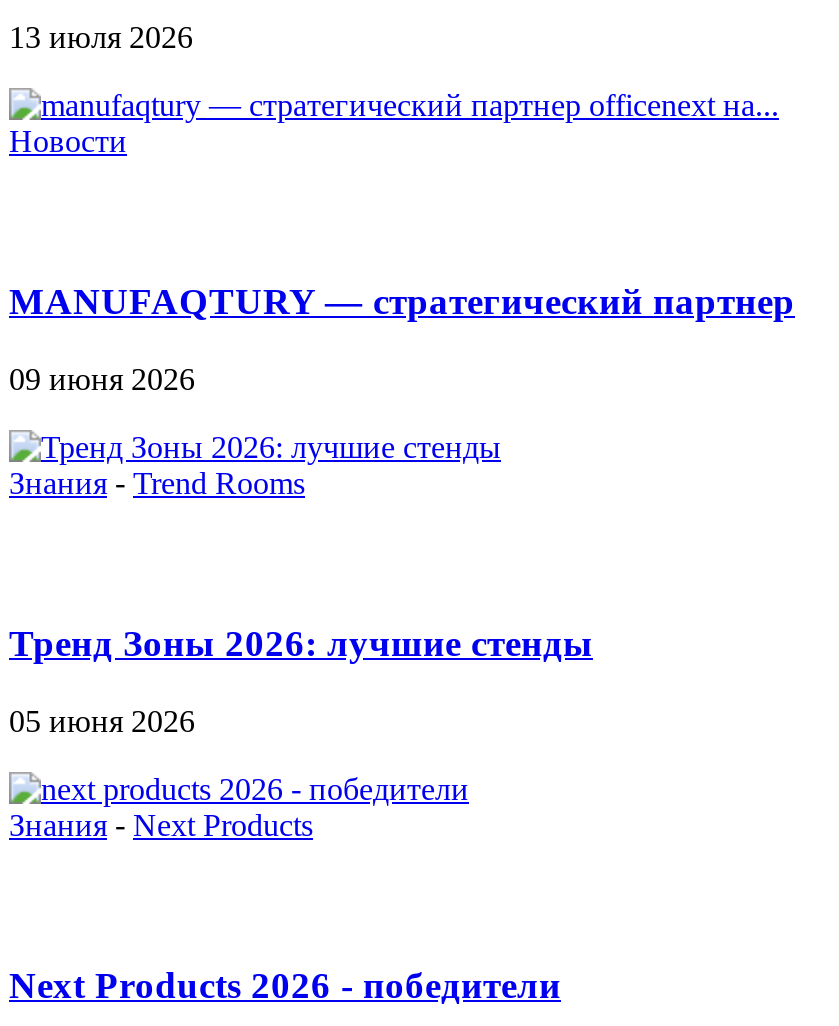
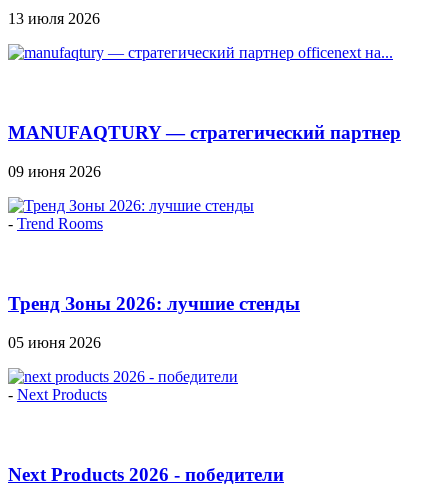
- Новости

- Знания - Trend Rooms
+ - Trend Rooms

- Знания- Next Products
+ - Next Products
